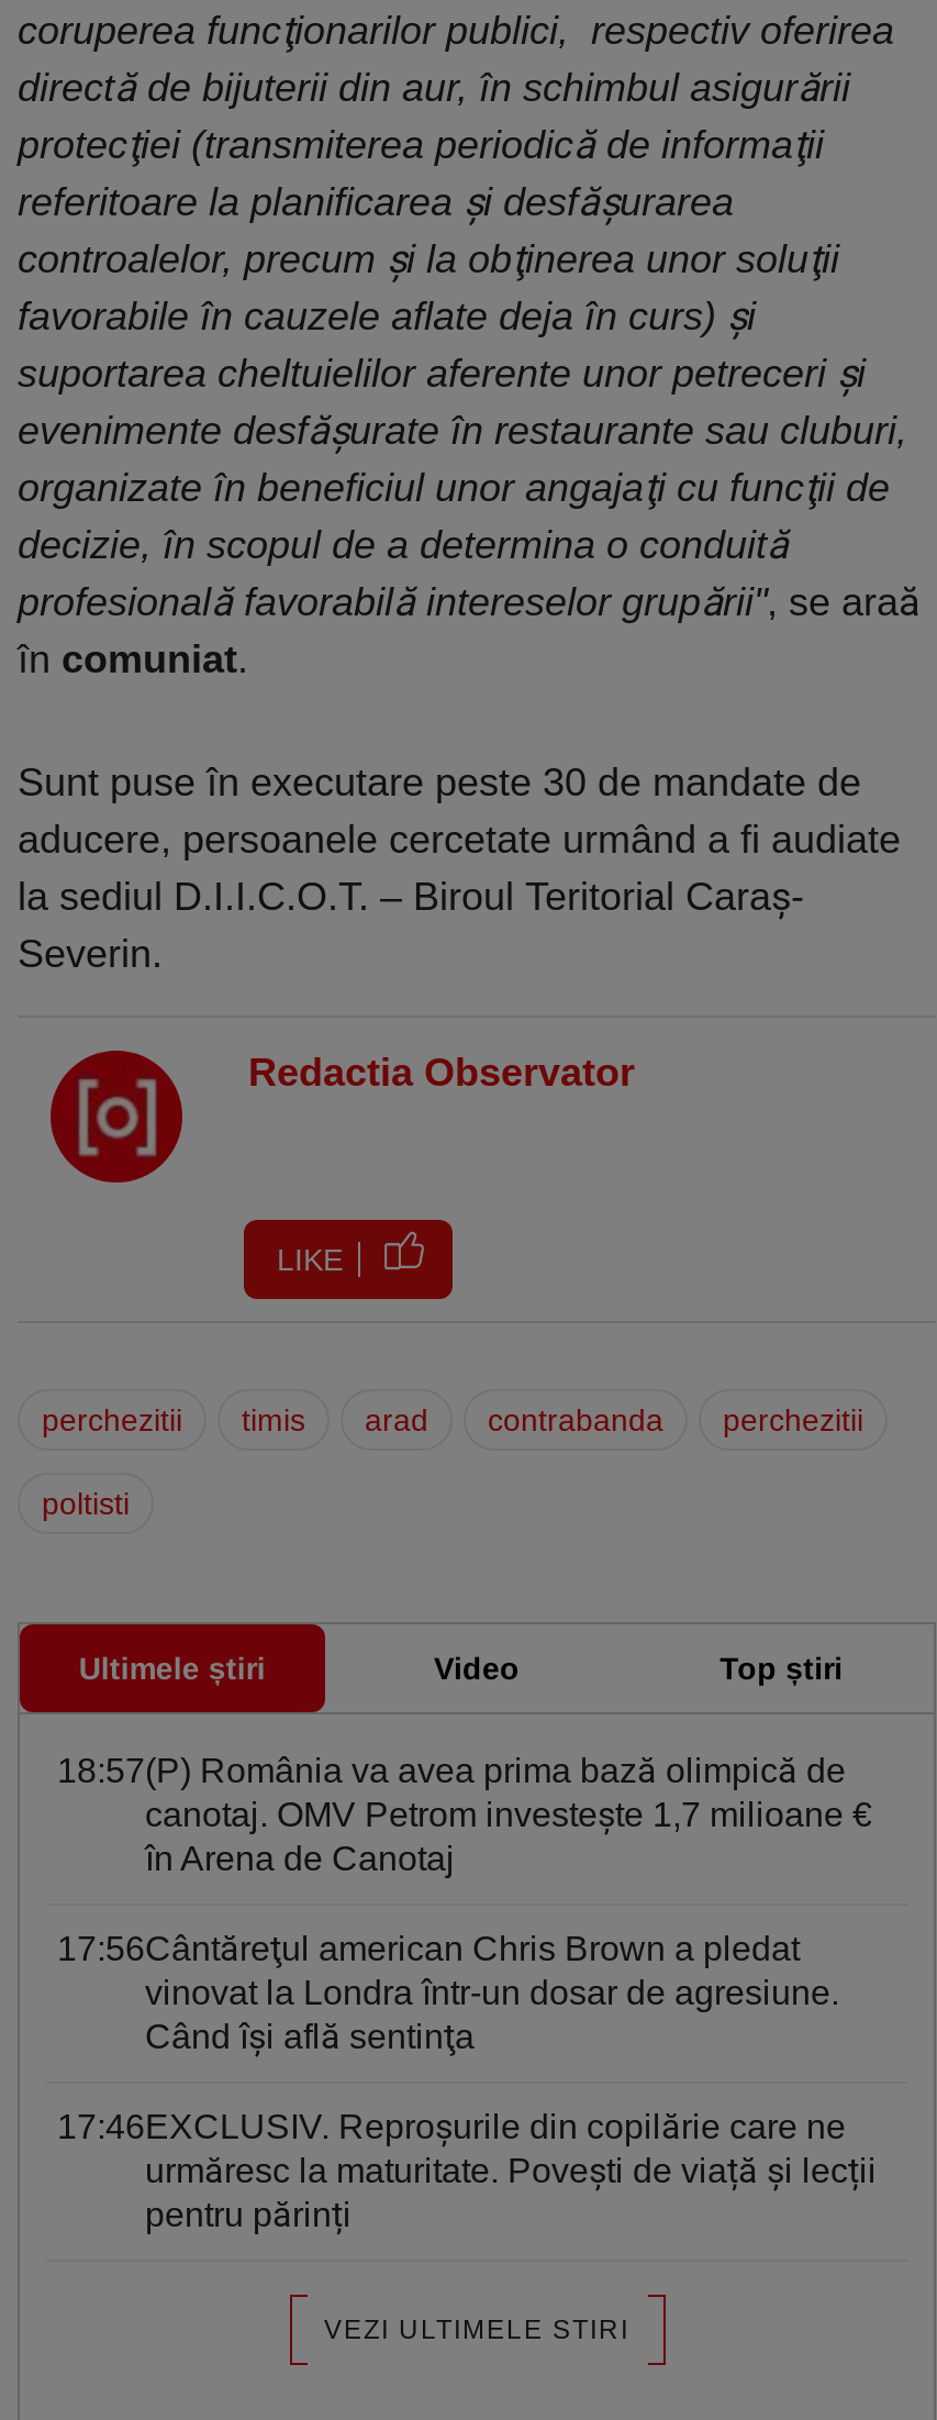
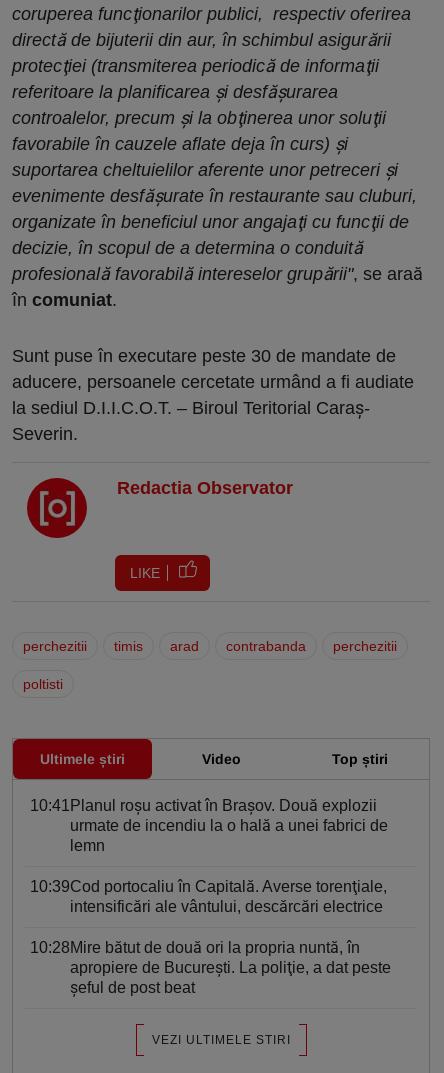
- 18:57(P) România va avea prima bază olimpică de
- canotaj. OMV Petrom investește 1,7 milioane €
- în Arena de Canotaj
+ 10:41Planul roşu activat în Braşov. Două explozii
+ urmate de incendiu la o hală a unei fabrici de
+ lemn

- 17:56Cântăreţul american Chris Brown a pledat
- vinovat la Londra într-un dosar de agresiune.
- Când îşi află sentinţa
+ 10:39Cod portocaliu în Capitală. Averse torenţiale,
+ intensificări ale vântului, descărcări electrice

- 17:46EXCLUSIV. Reproșurile din copilărie care ne
- urmăresc la maturitate. Povești de viață și lecții
- pentru părinți
+ 10:28Mire bătut de două ori la propria nuntă, în
+ apropiere de Bucureşti. La poliţie, a dat peste
+ şeful de post beat
